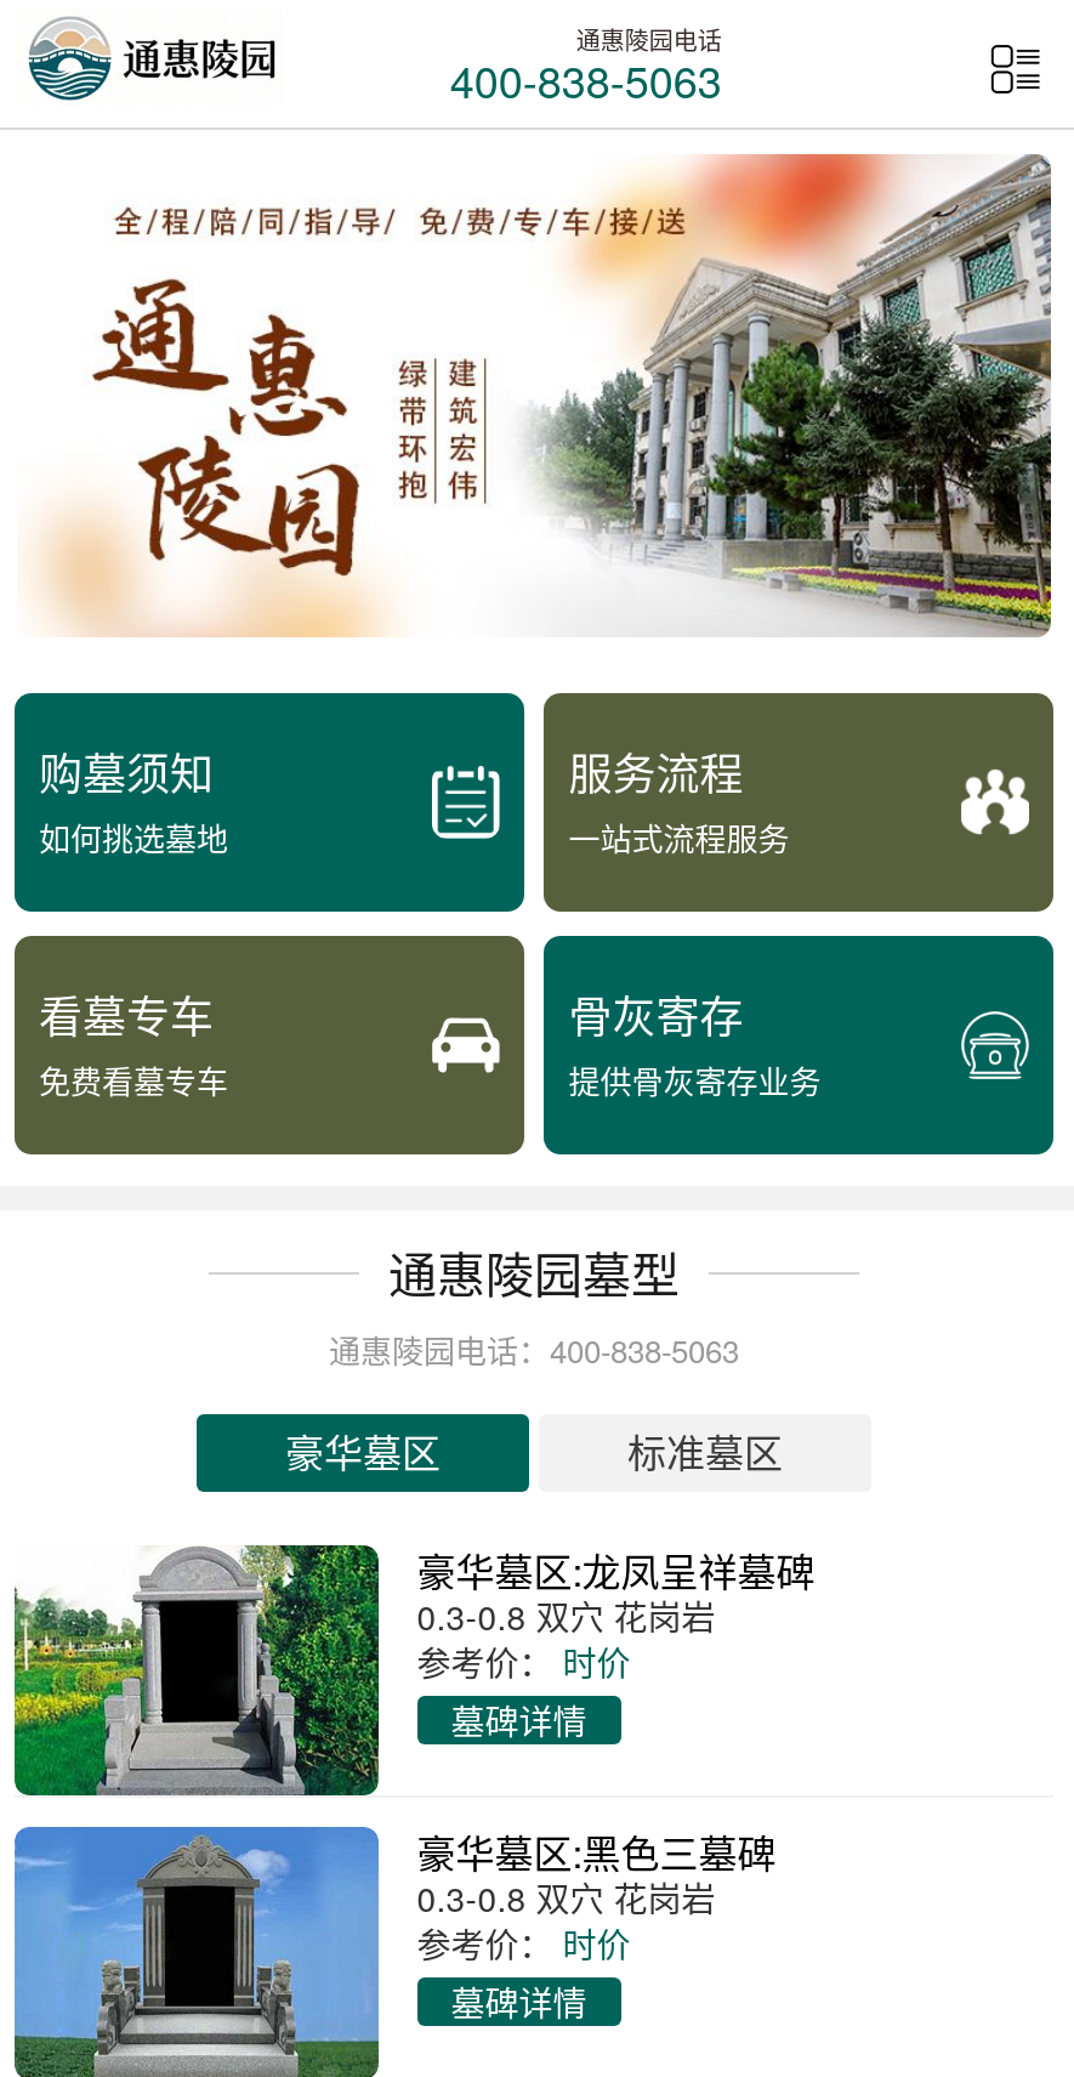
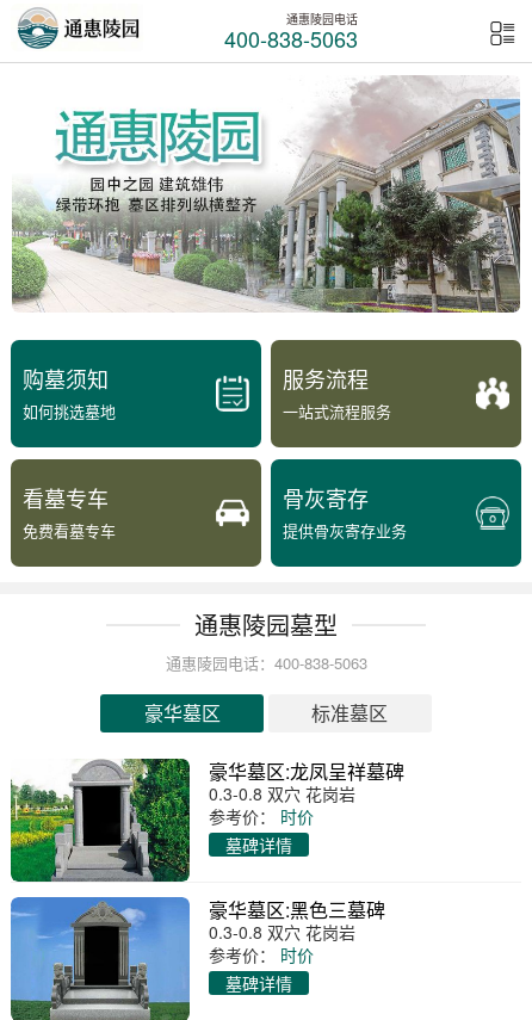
- [image]
+ [image]
